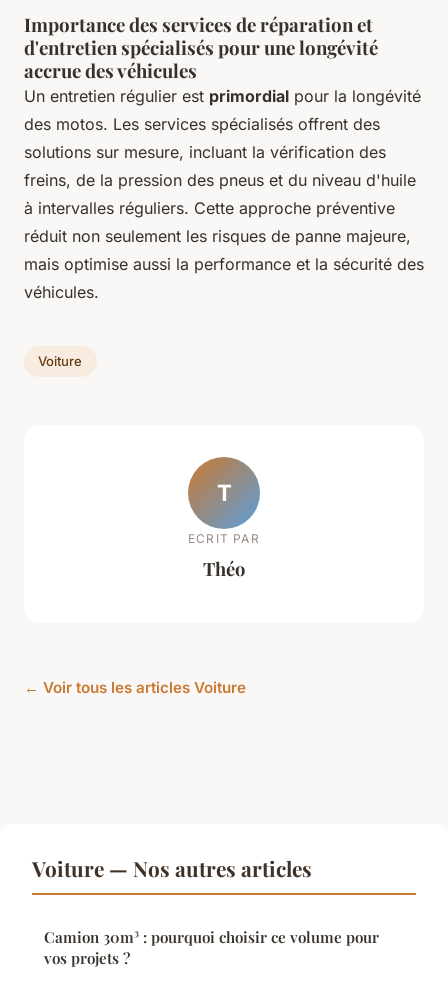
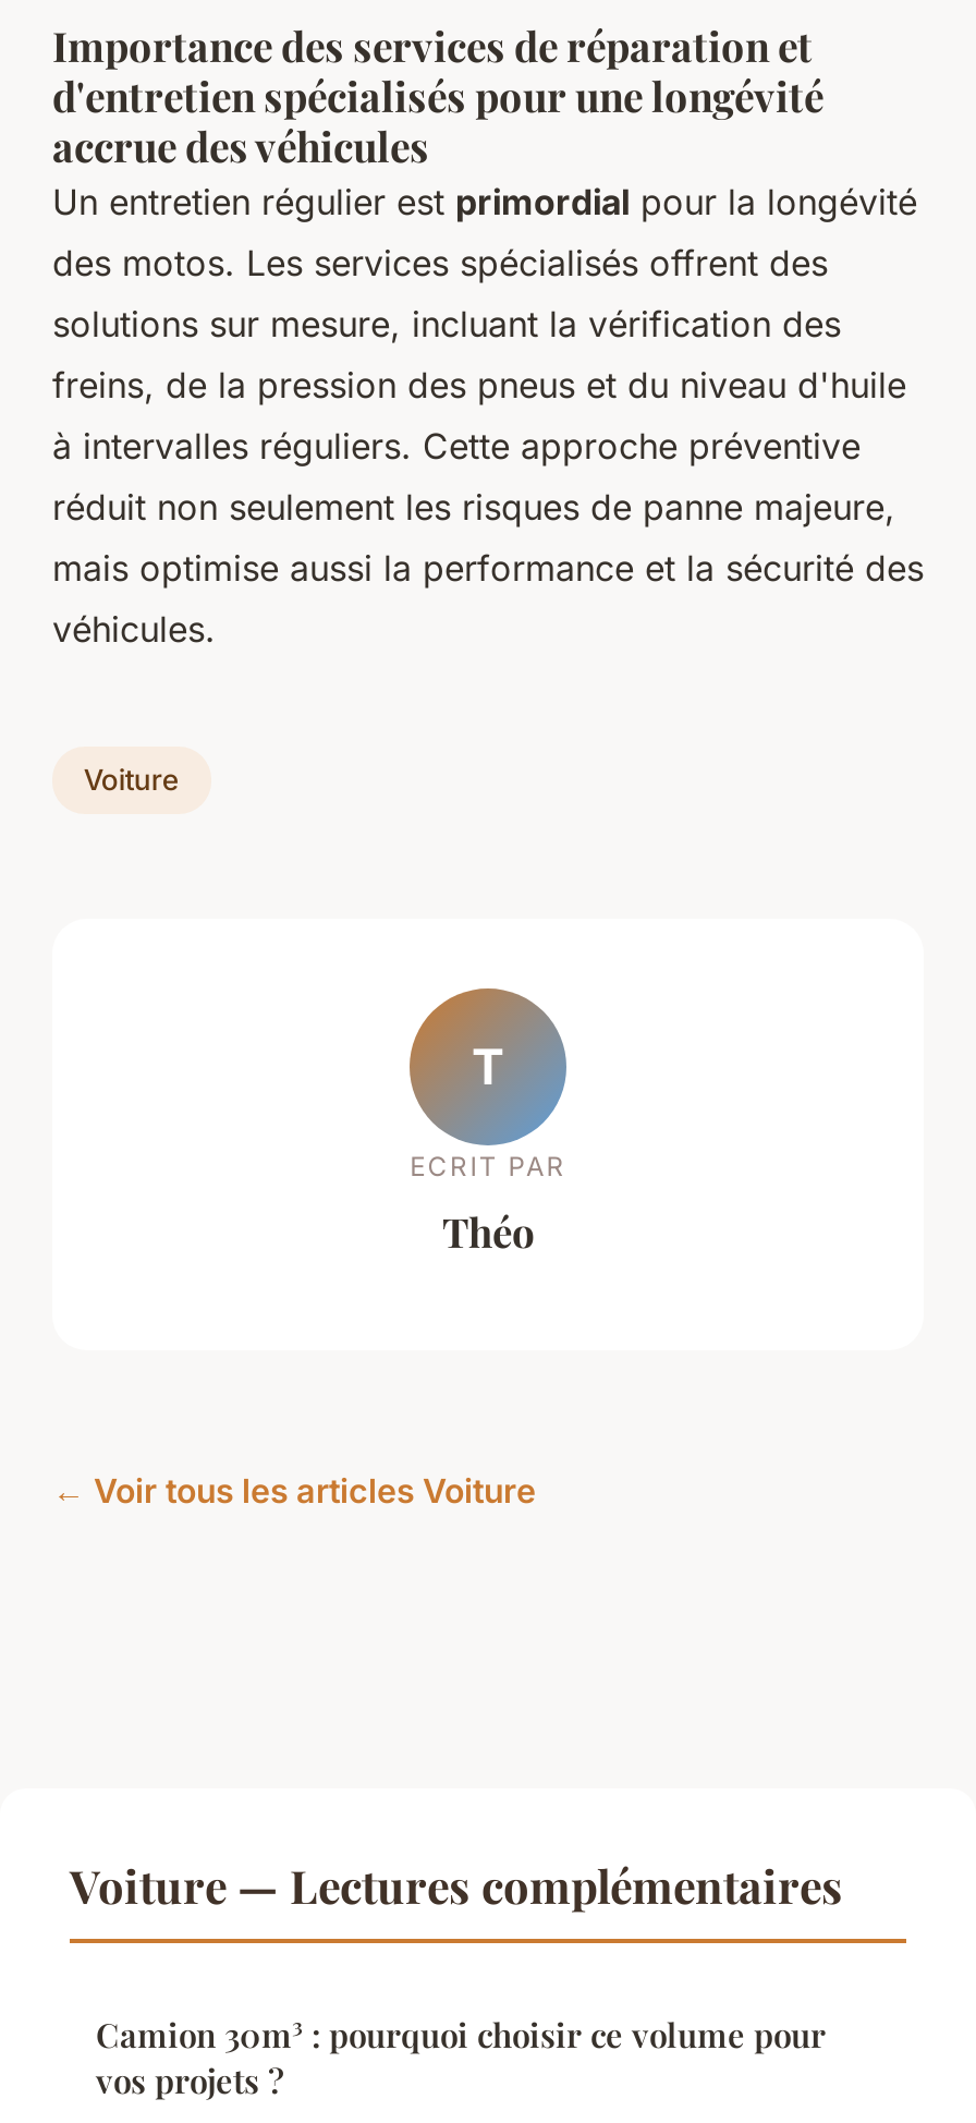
- Voiture — Nos autres articles
+ Voiture — Lectures complémentaires
